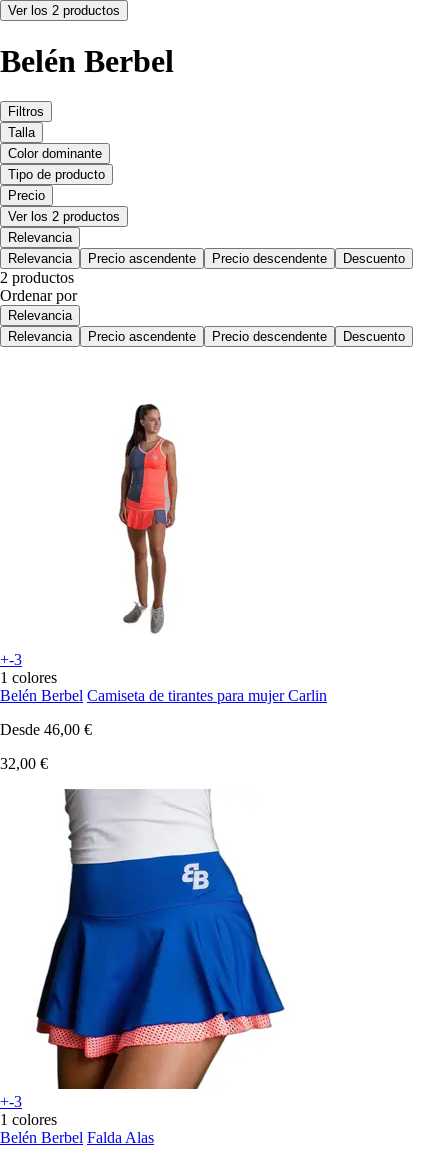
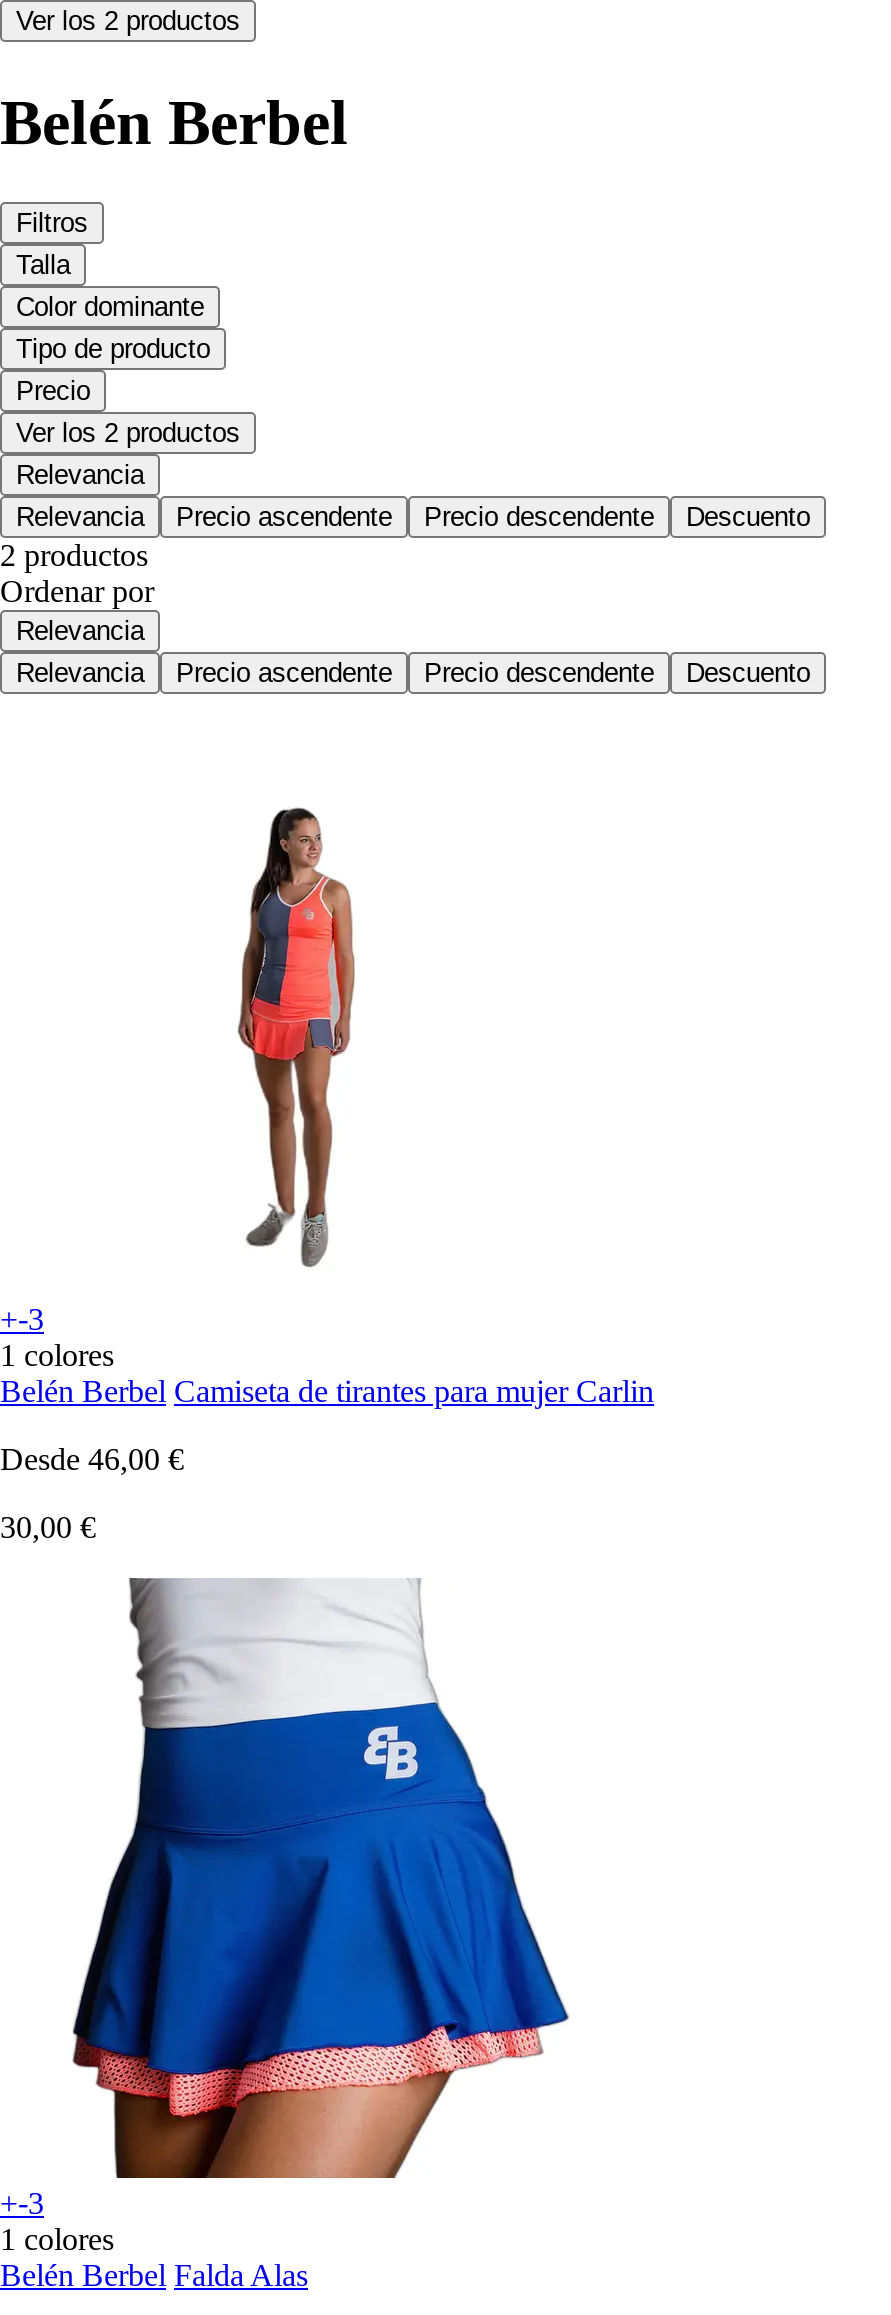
- 32,00 €
+ 30,00 €
